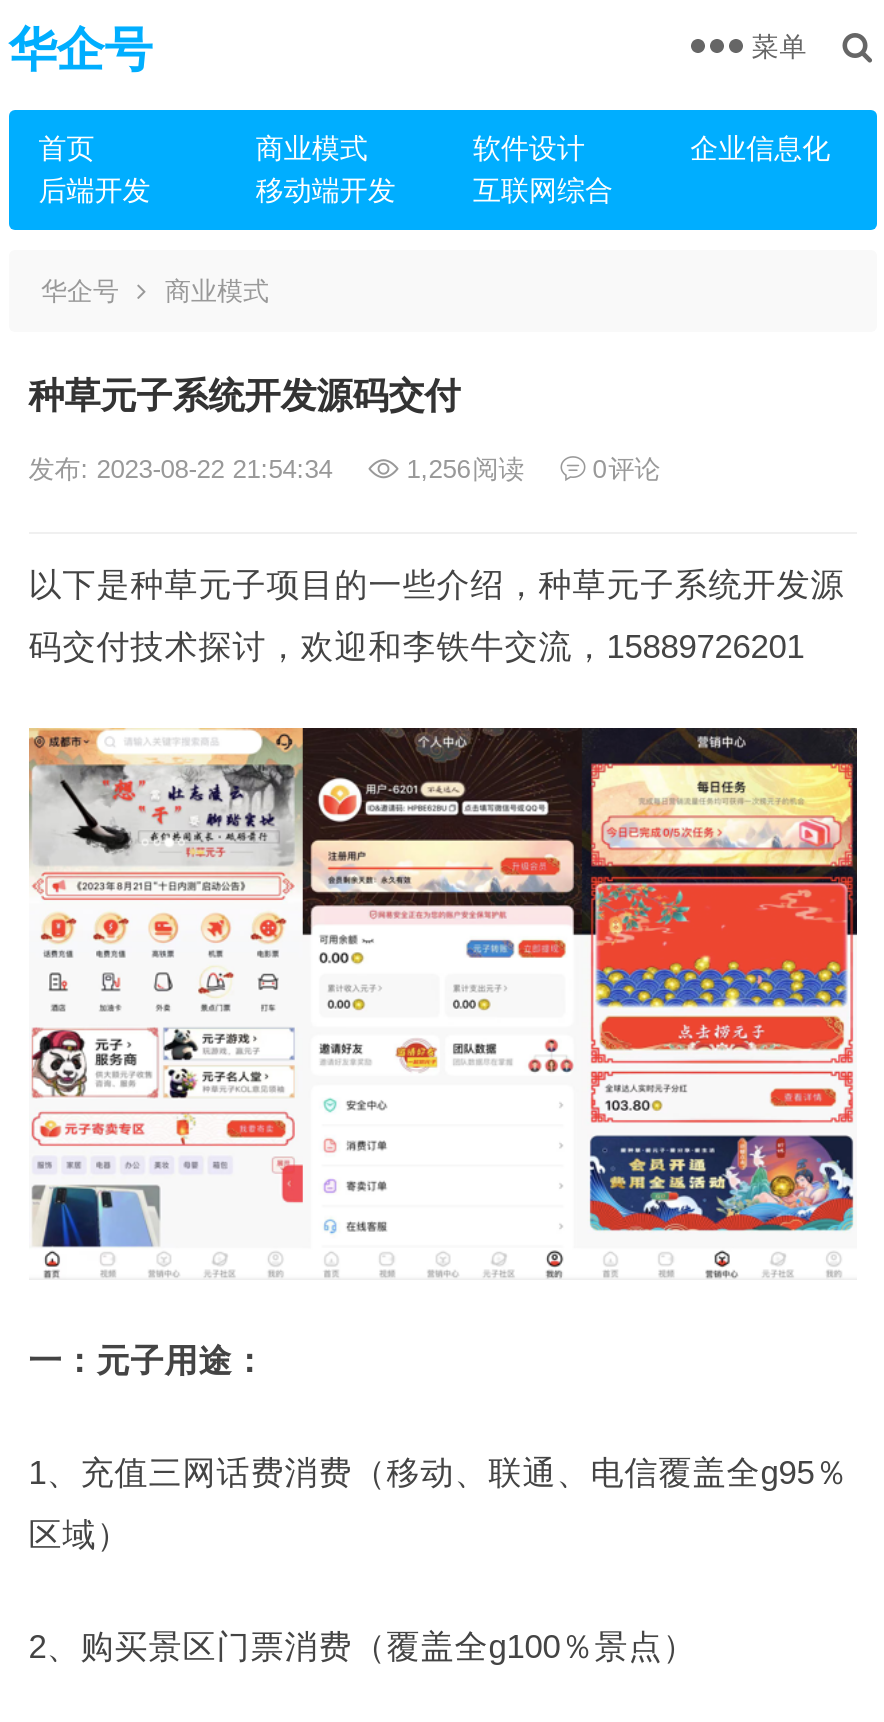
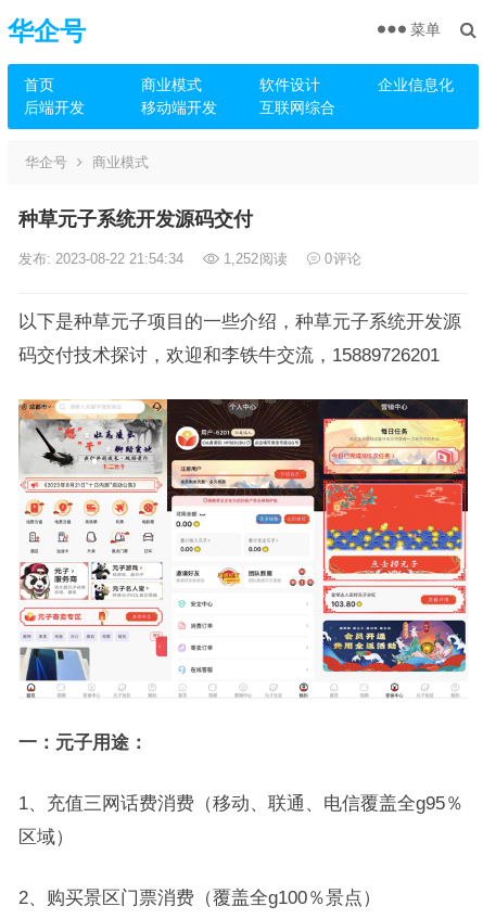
- 发布: 2023-08-22 21:54:34 1,256阅读 0评论
+ 发布: 2023-08-22 21:54:34 1,252阅读 0评论
